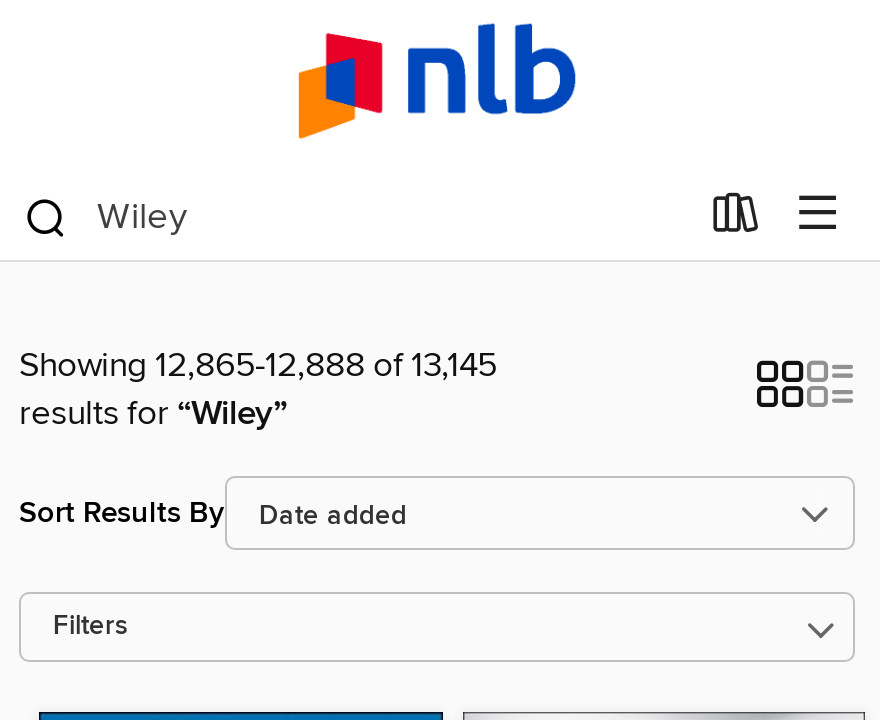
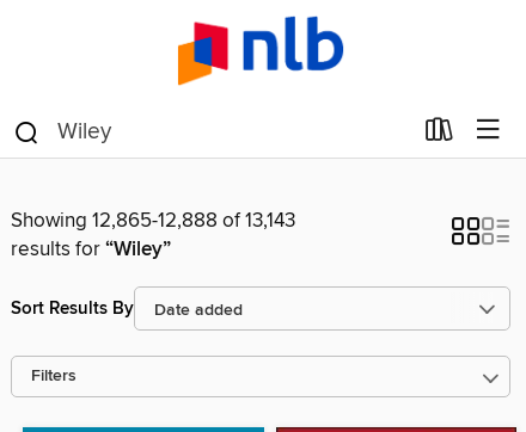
- Showing 12,865-12,888 of 13,145
+ Showing 12,865-12,888 of 13,143
